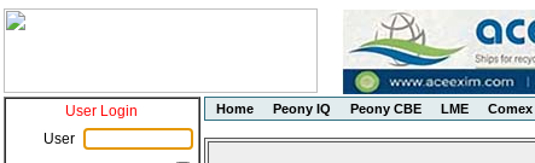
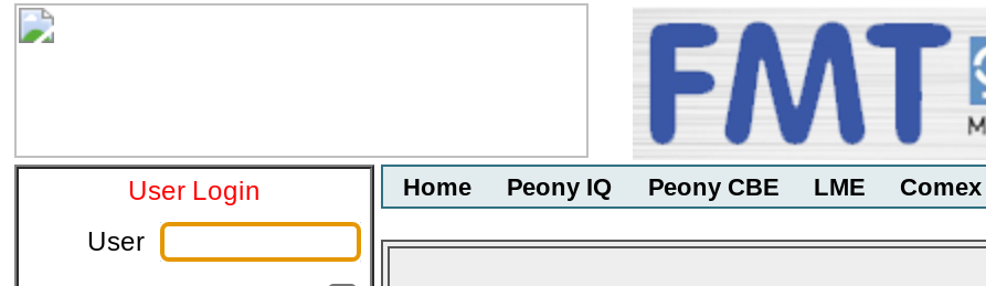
- [image]
+ [image]
